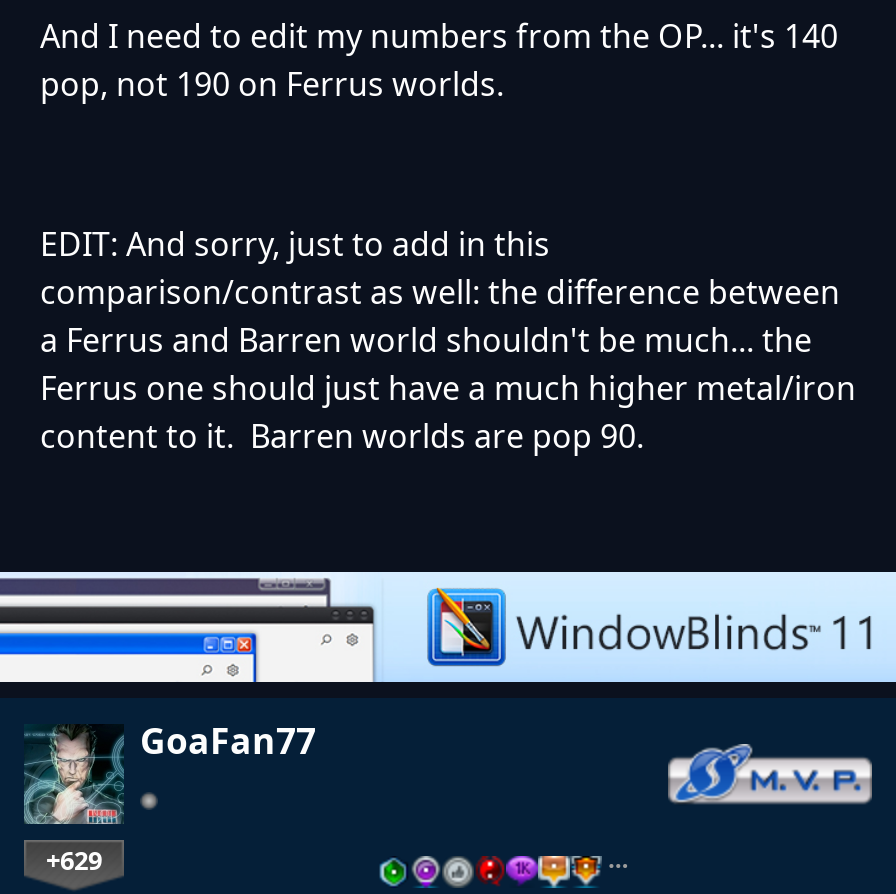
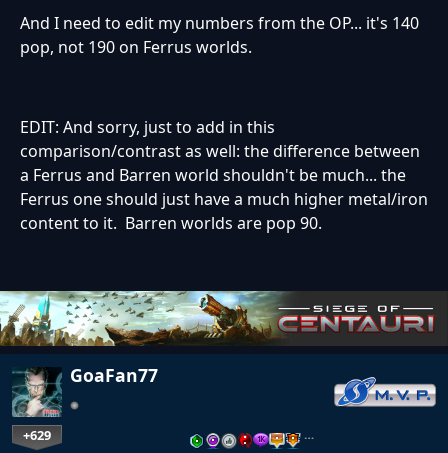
- [image]
+ [image]
